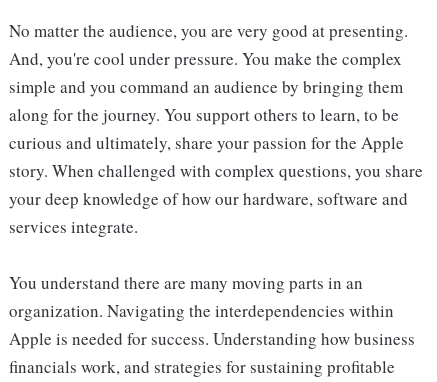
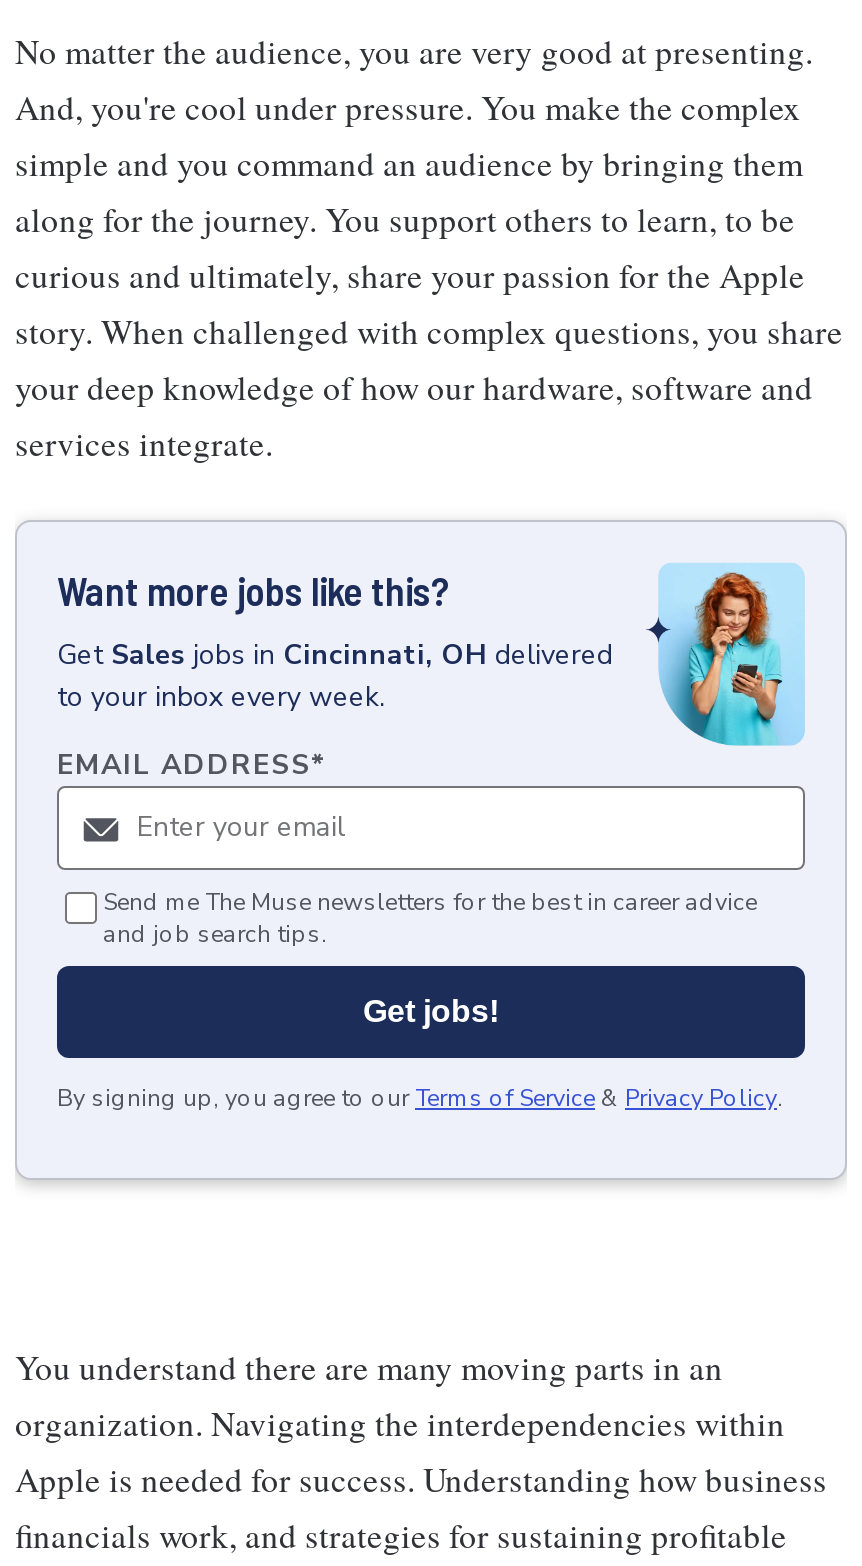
+ [image]
+ Want more jobs like this?
+ Get Sales jobs in Cincinnati, OH delivered
+ to your inbox every week.
+ EMAIL ADDRESS*

+ Send me The Muse newsletters for the best in career advice
+ and job search tips.
+ Get jobs!
+ By signing up, you agree to our Terms of Service & Privacy Policy.
